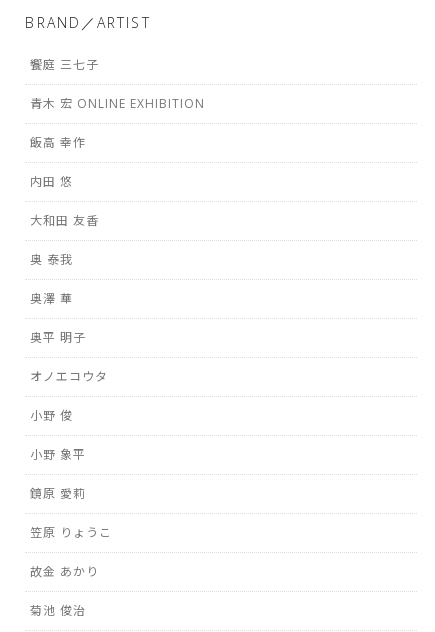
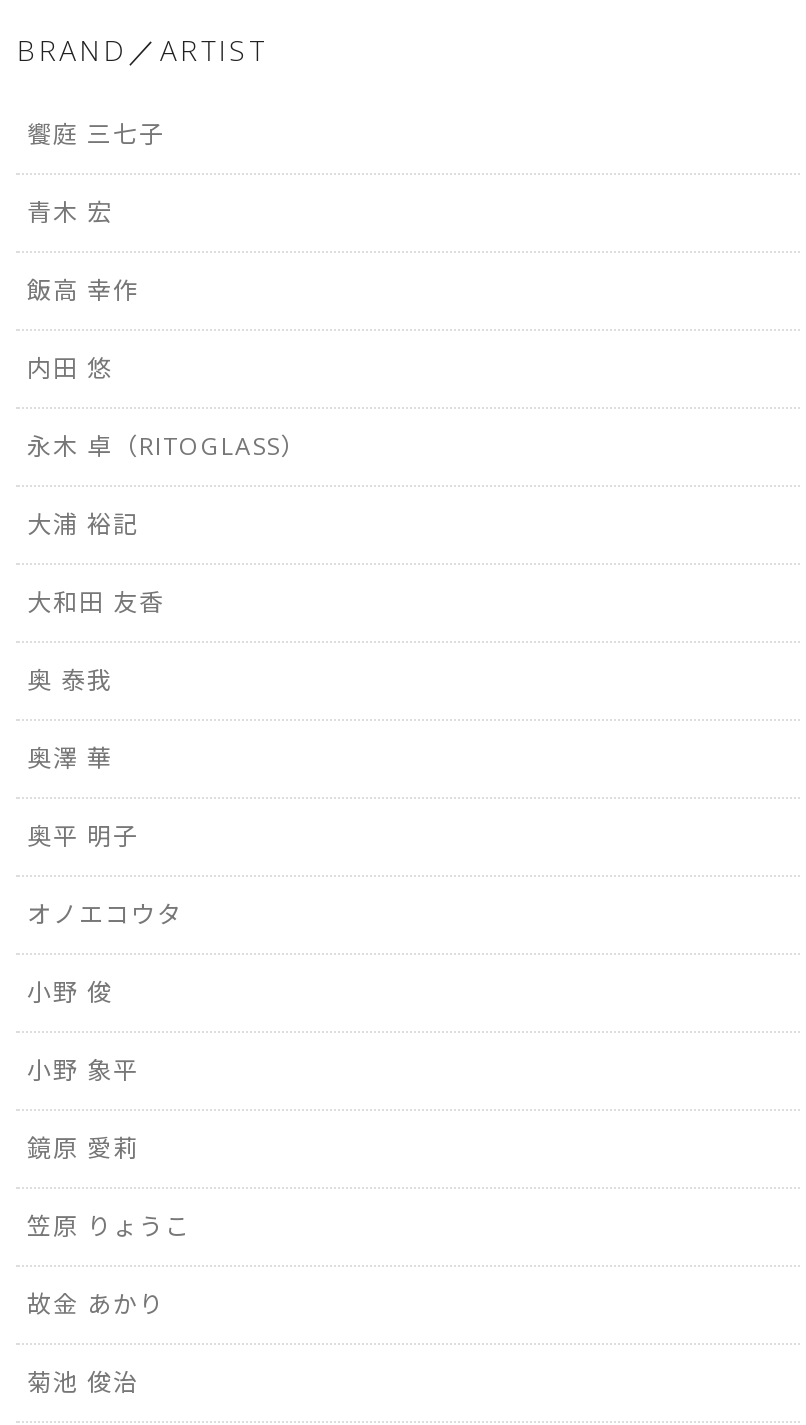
- 青木 宏 ONLINE EXHIBITION
+ 青木 宏

+ 永木 卓（RITOGLASS）
+ 大浦 裕記
